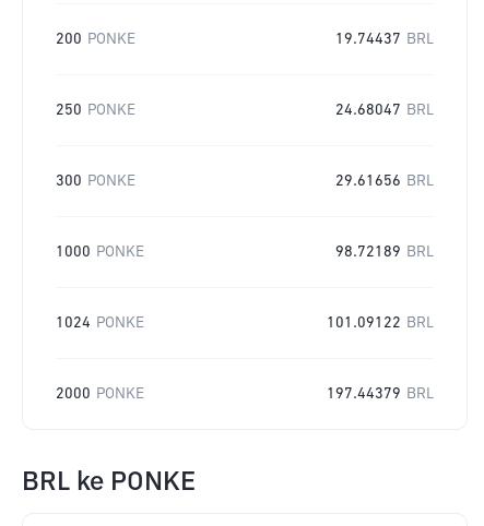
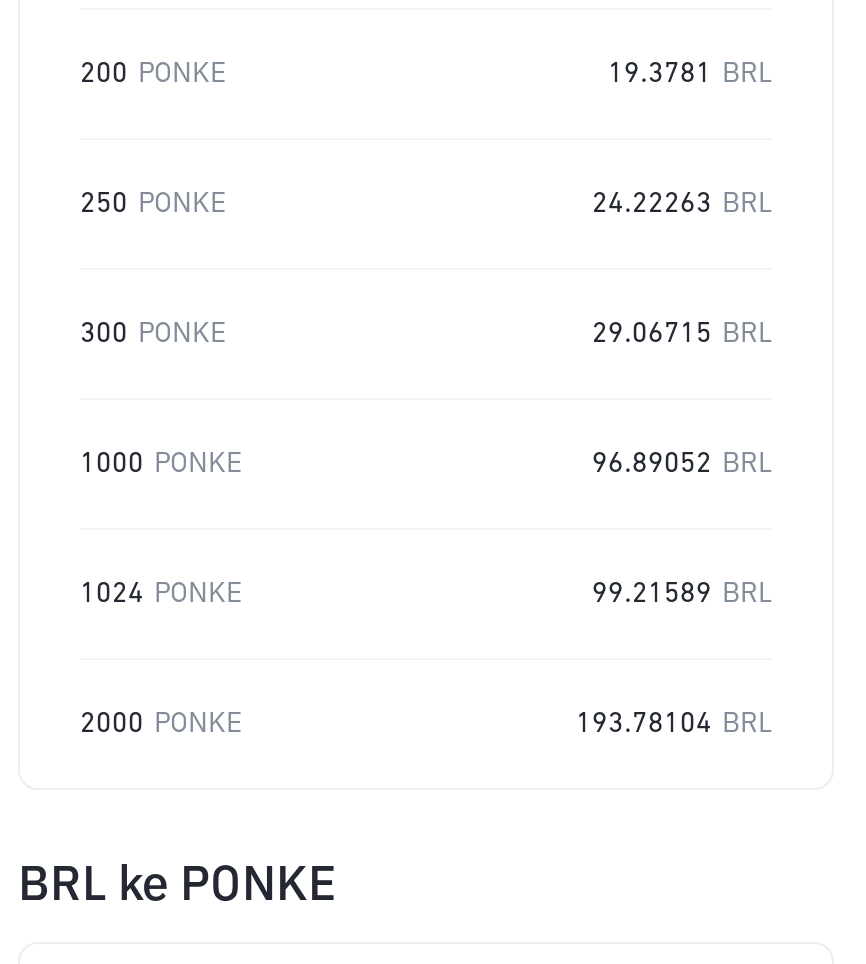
- 19.74437 BRL
+ 19.3781 BRL

- 24.68047 BRL
+ 24.22263 BRL

- 29.61656 BRL
+ 29.06715 BRL

- 98.72189 BRL
+ 96.89052 BRL

- 101.09122 BRL
+ 99.21589 BRL

- 197.44379 BRL
+ 193.78104 BRL
